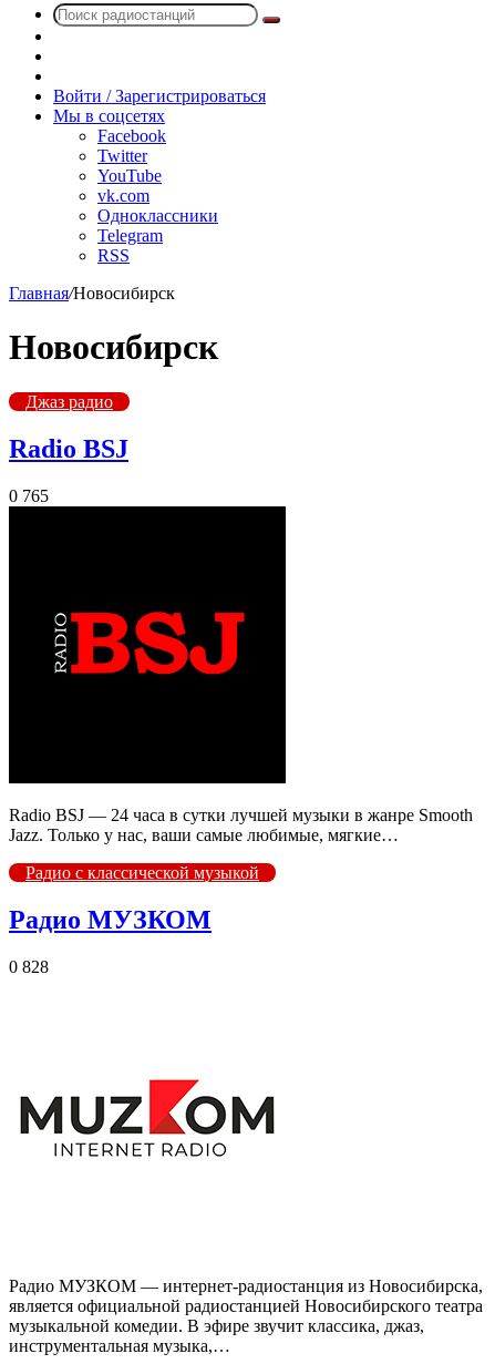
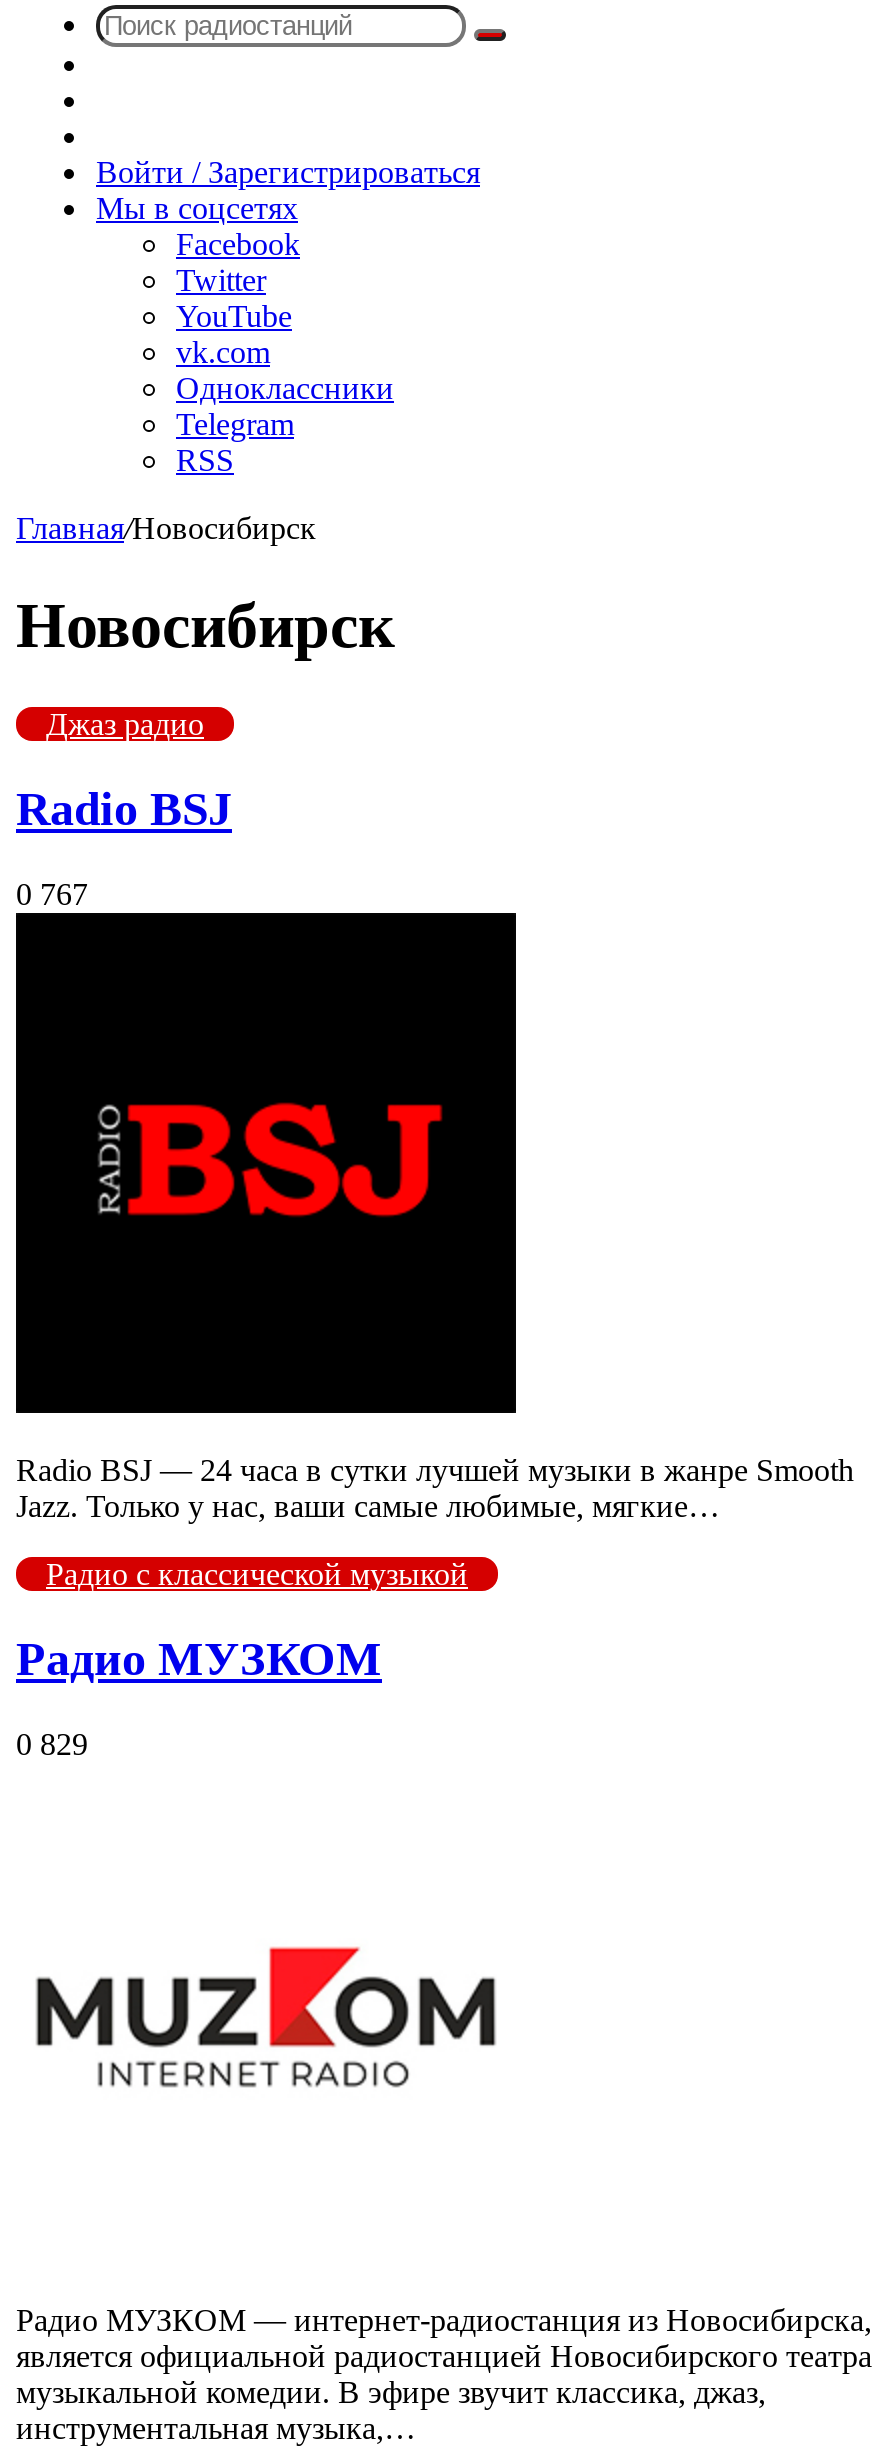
- 0 765
+ 0 767

- 0 828
+ 0 829
